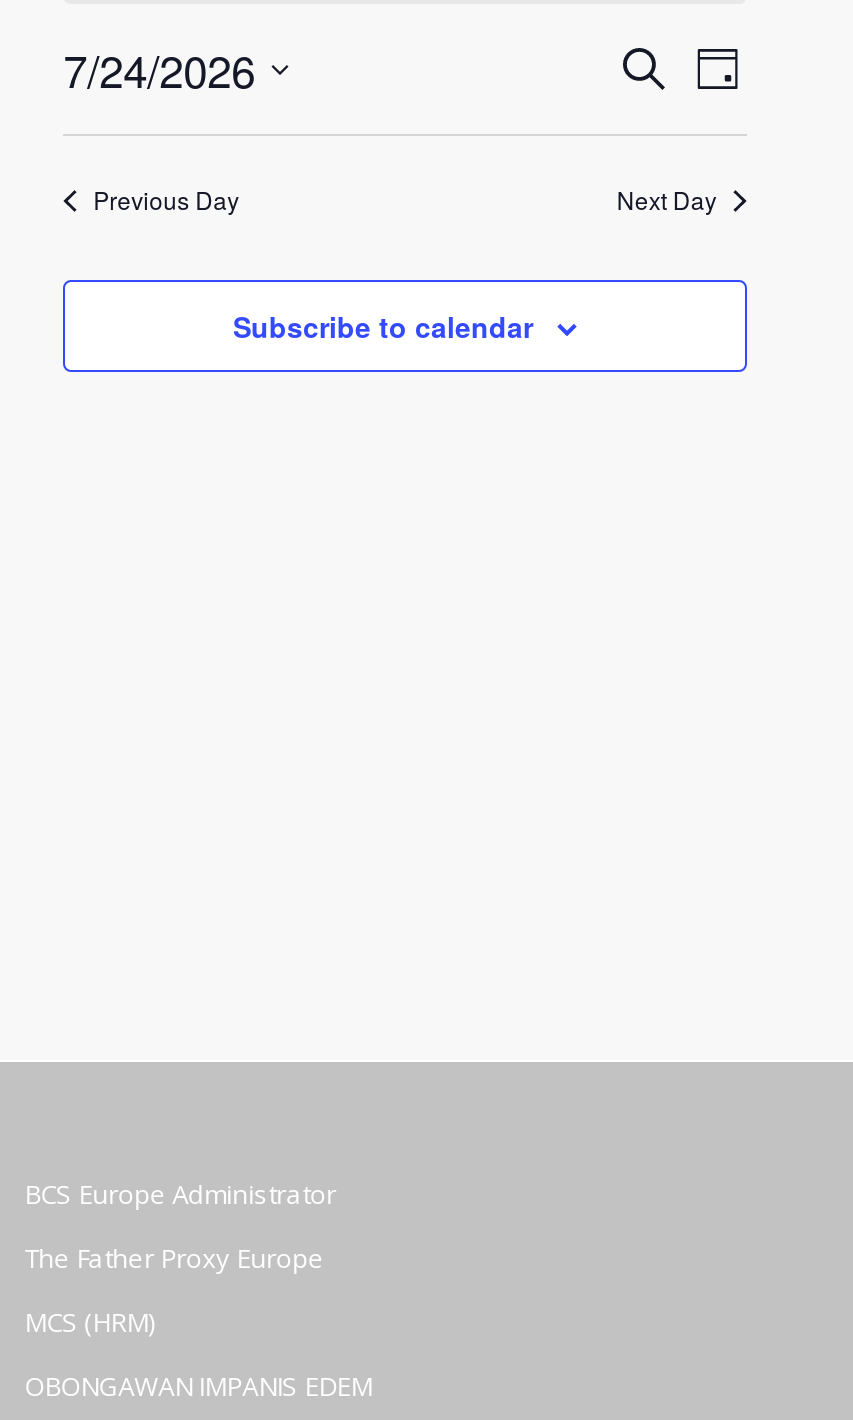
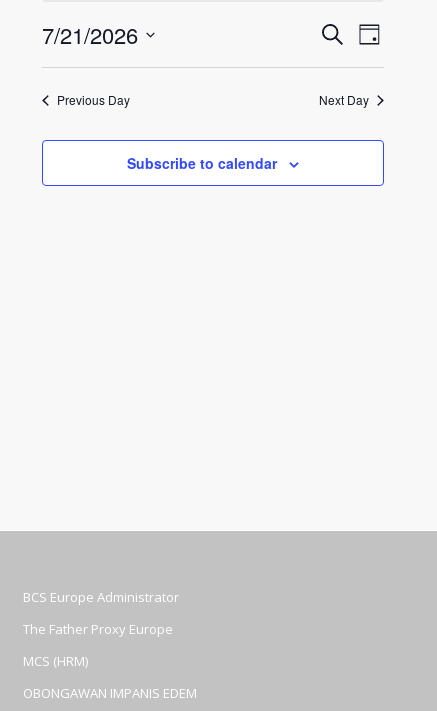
- 7/24/2026
+ 7/21/2026
